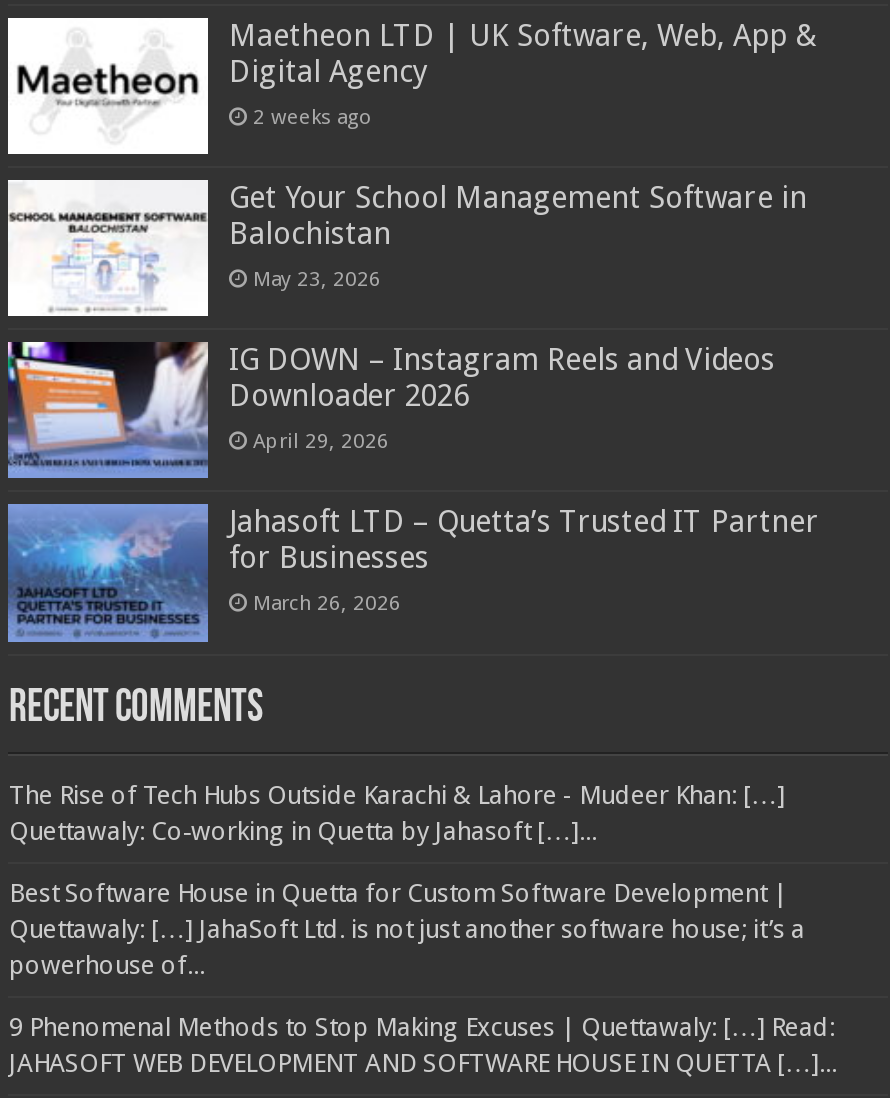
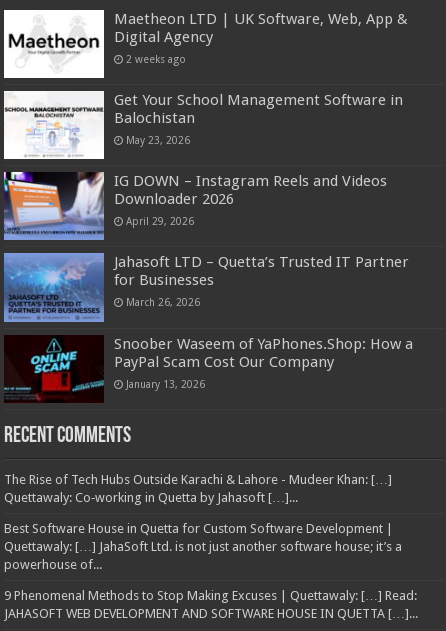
+ [image]
+ Snoober Waseem of YaPhones.Shop: How a
+ PayPal Scam Cost Our Company
+ January 13, 2026
